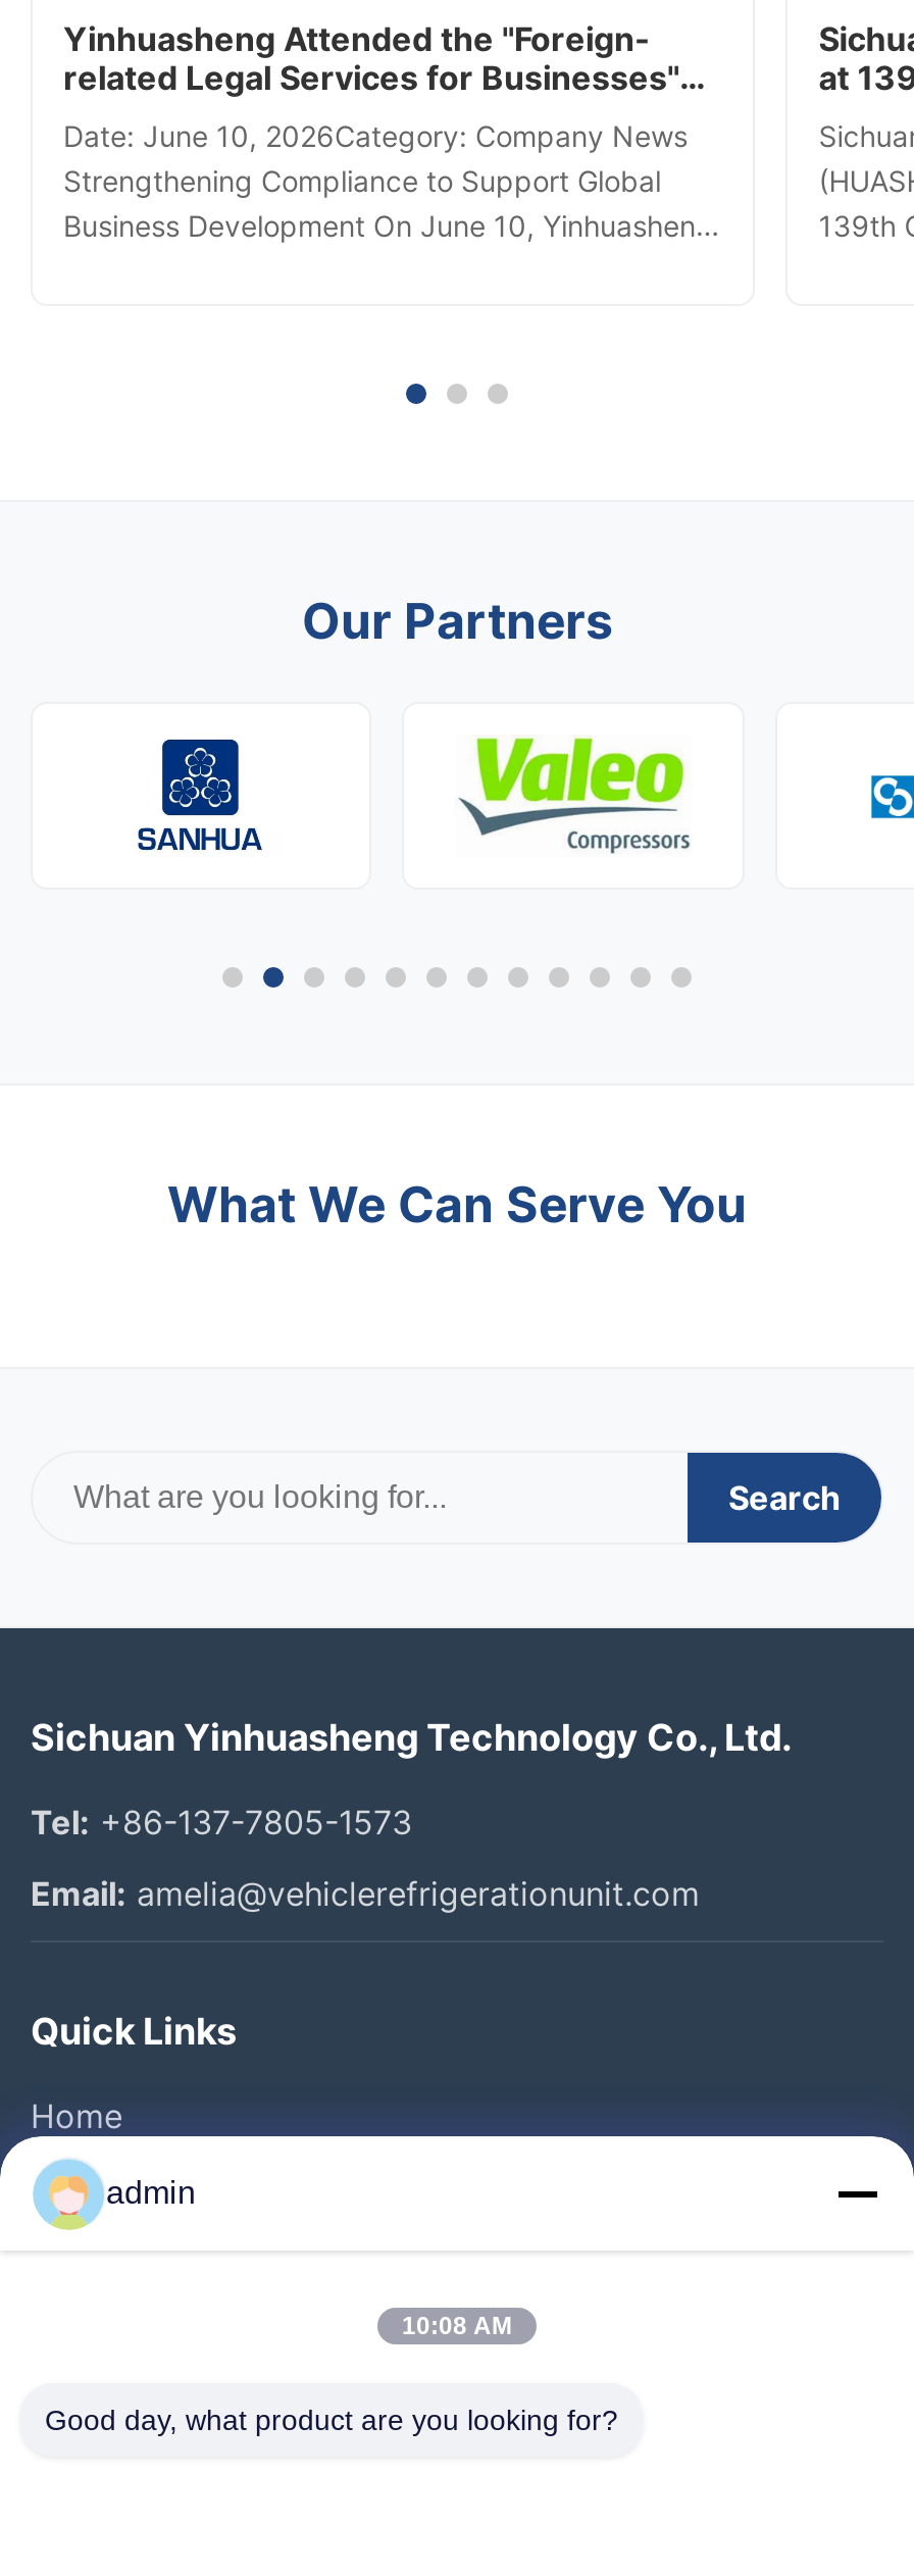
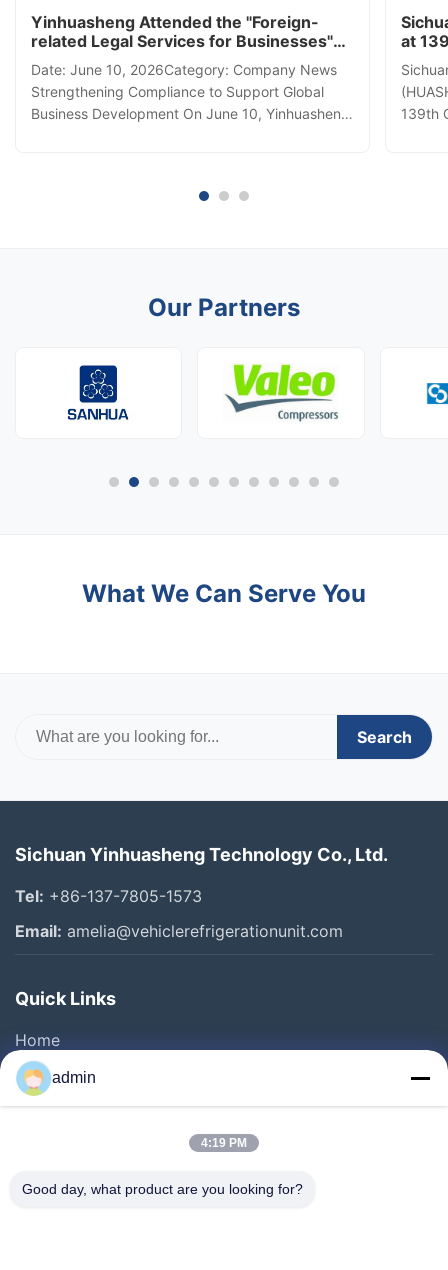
- 10:08 AM
+ 4:19 PM
